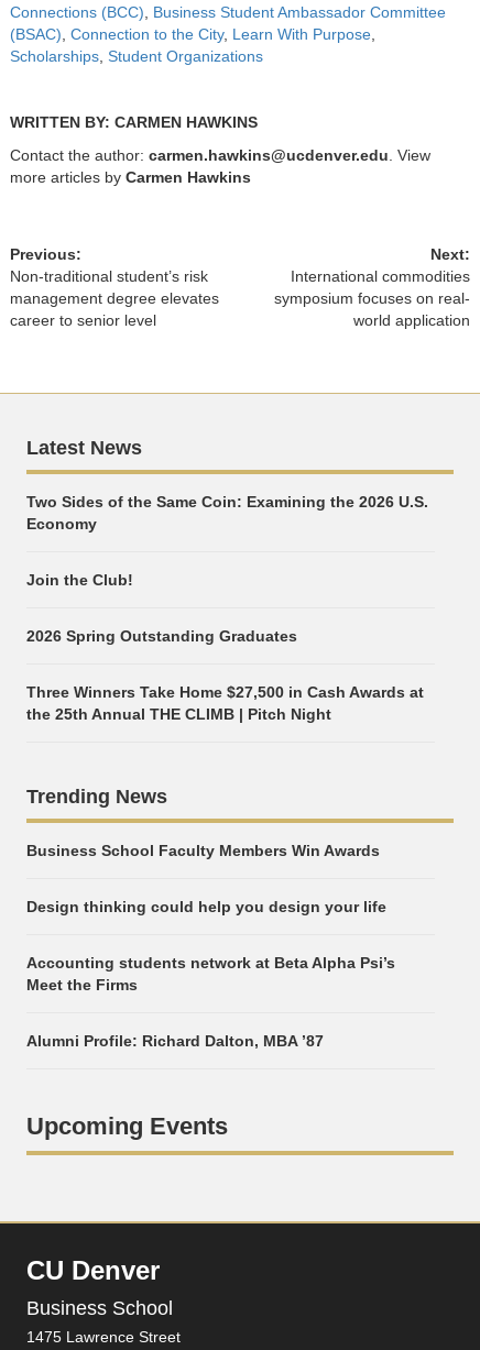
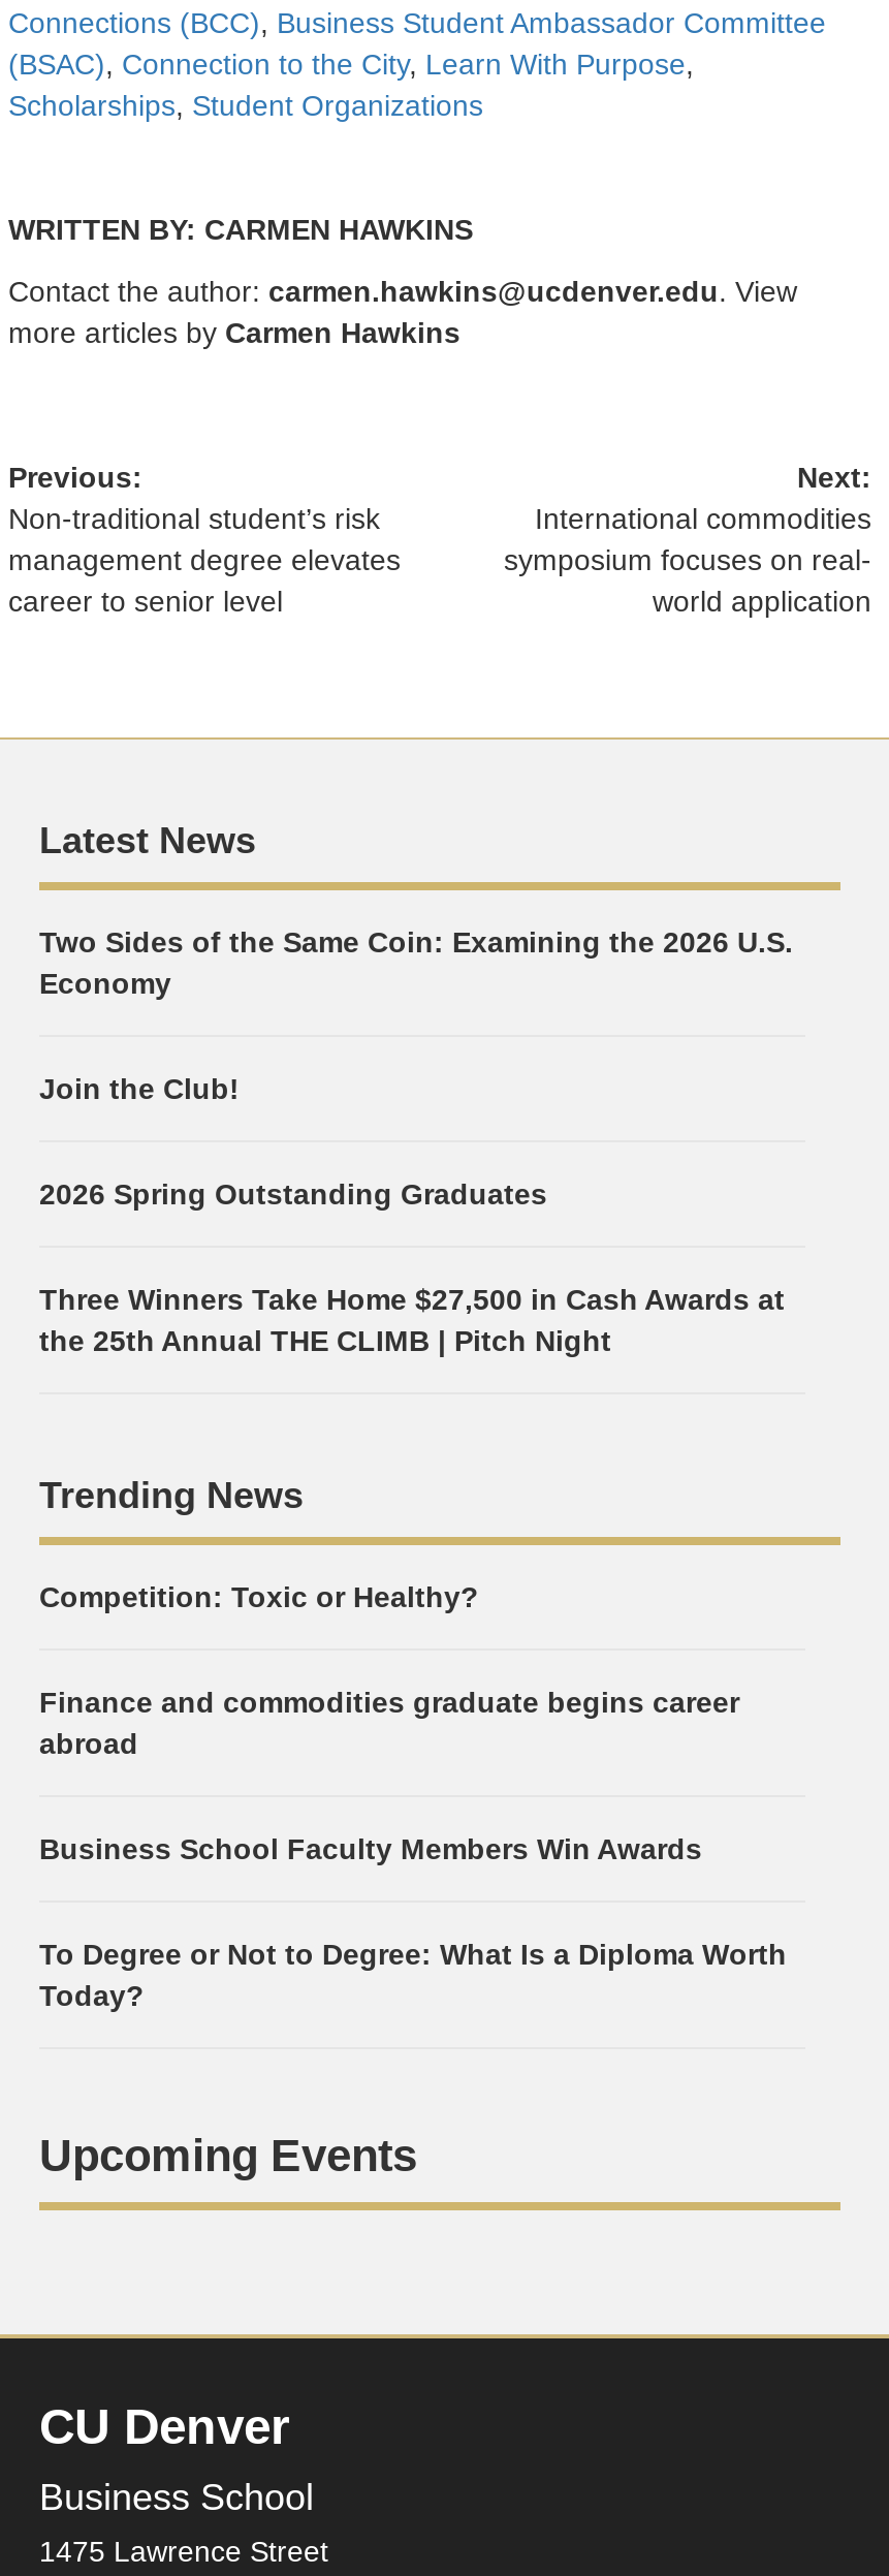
+ Competition: Toxic or Healthy?
+ Finance and commodities graduate begins career
+ abroad

moved down: Business School Faculty Members Win Awards

- Design thinking could help you design your life
- Accounting students network at Beta Alpha Psi’s
- Meet the Firms
- Alumni Profile: Richard Dalton, MBA ’87
+ To Degree or Not to Degree: What Is a Diploma Worth
+ Today?
